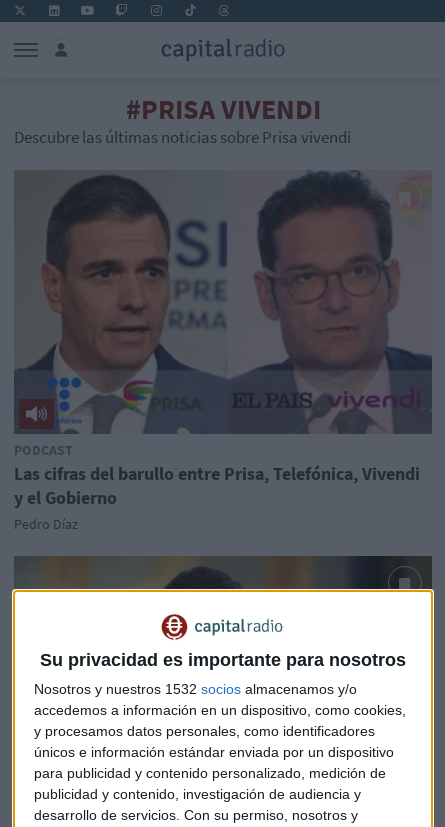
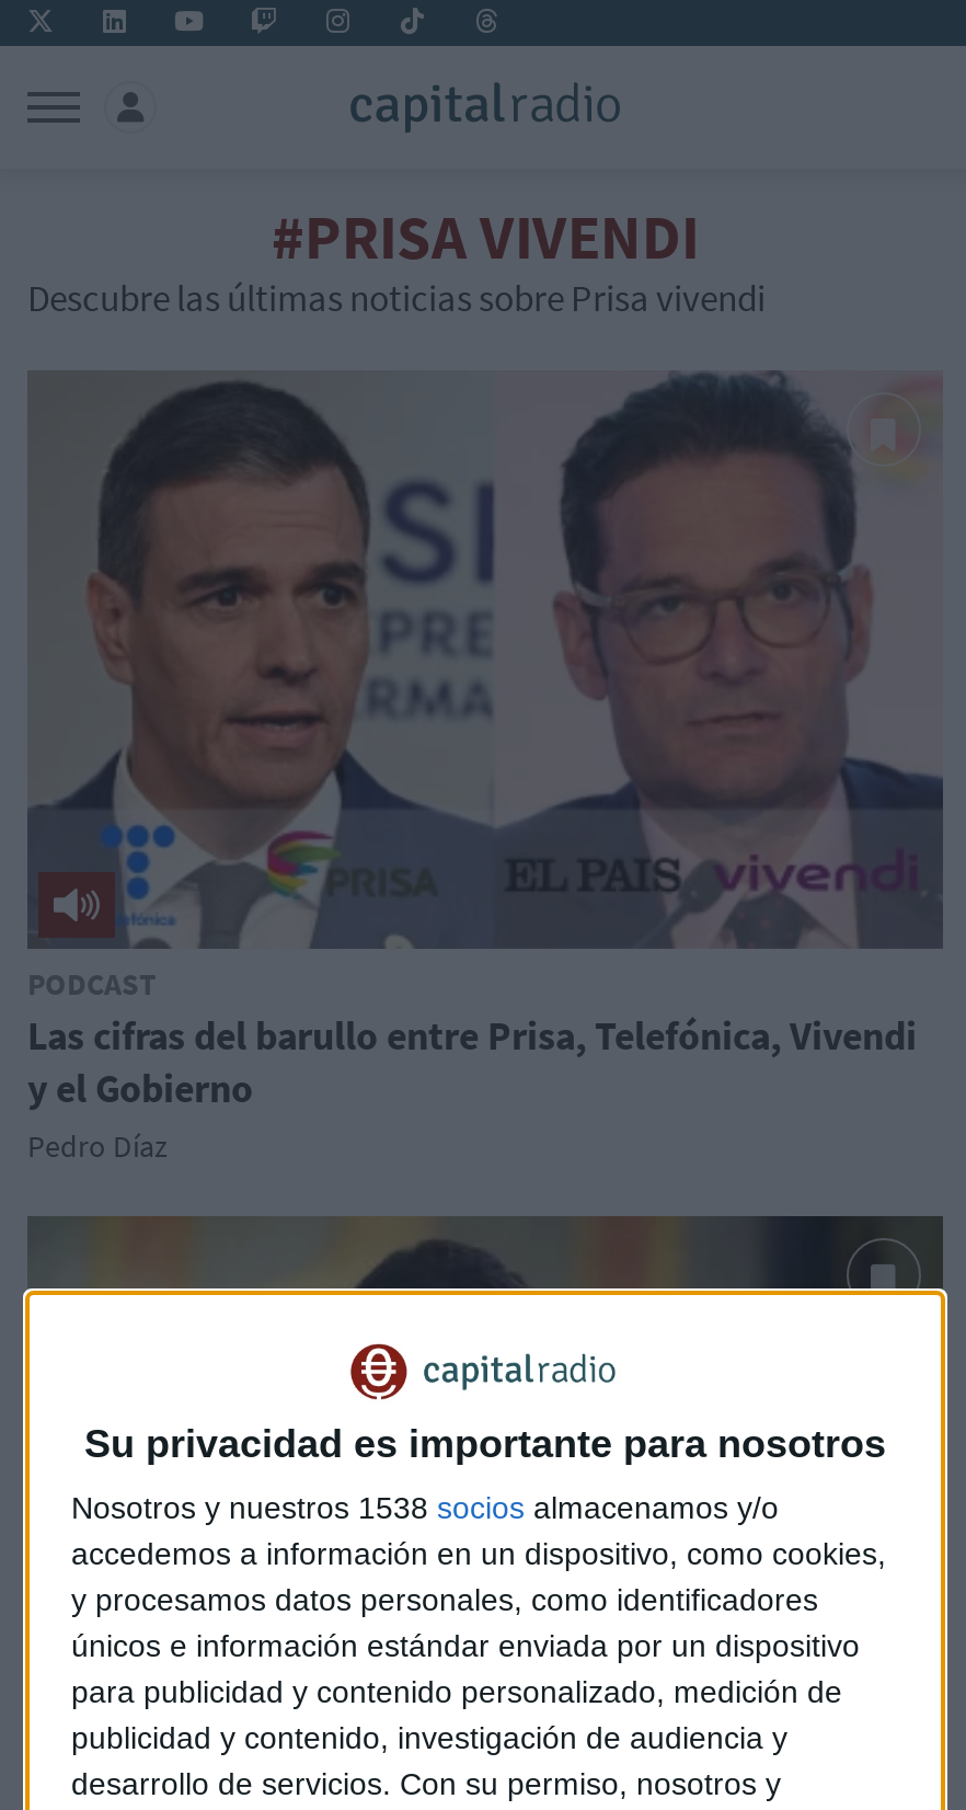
- Nosotros y nuestros 1532 socios almacenamos y/o
+ Nosotros y nuestros 1538 socios almacenamos y/o
